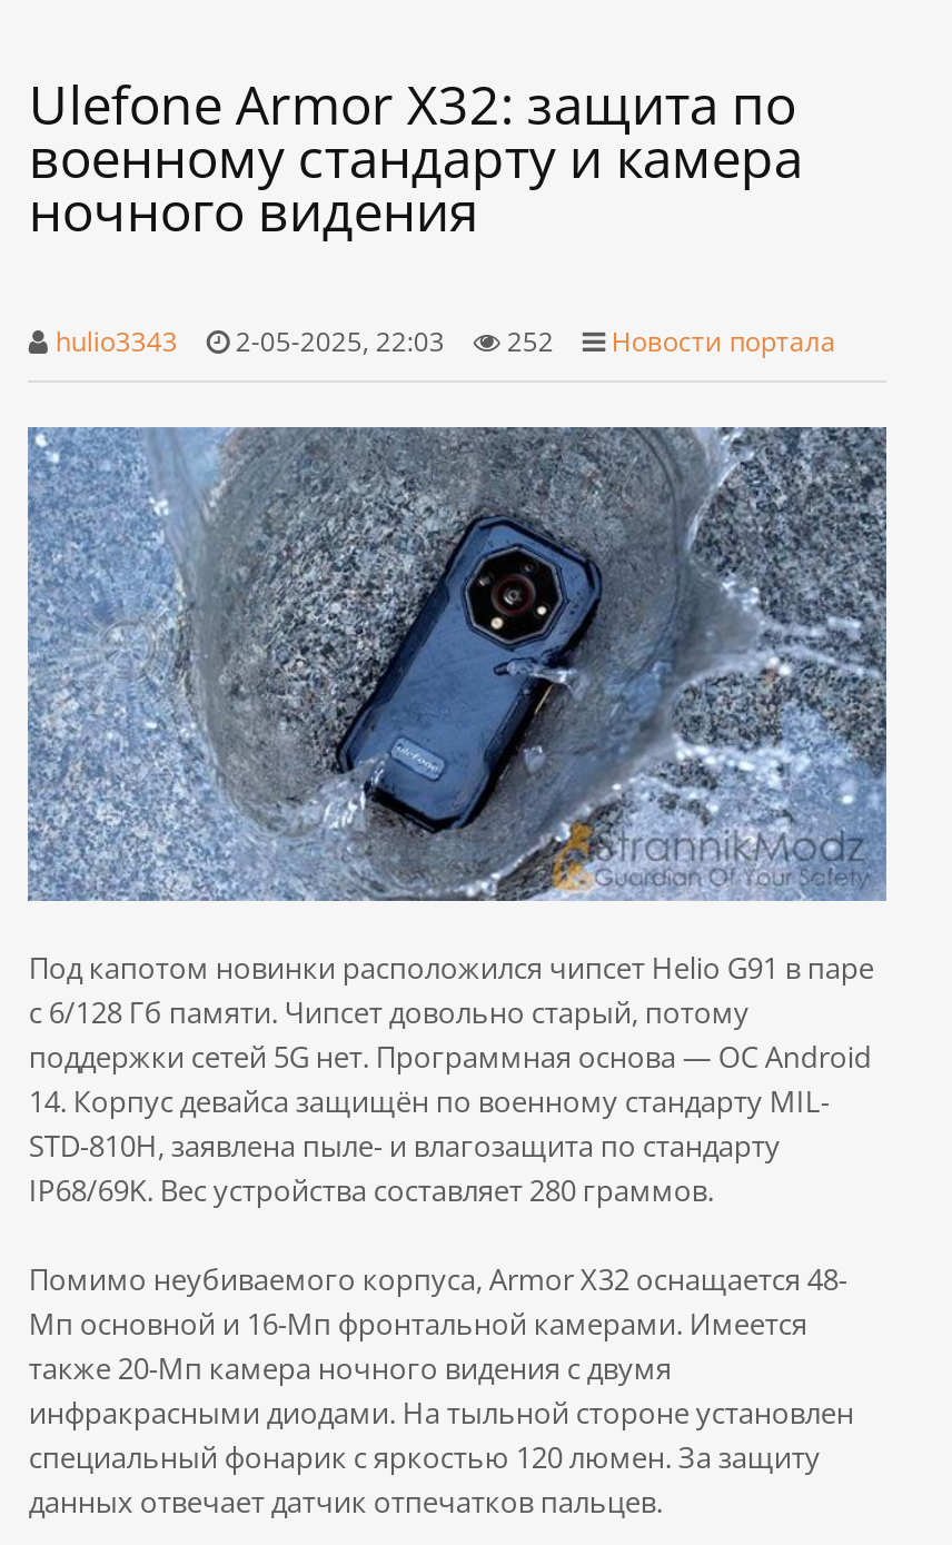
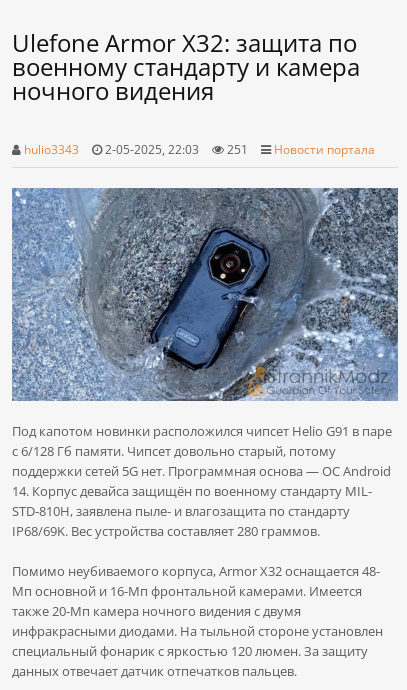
- hulio3343 2-05-2025, 22:03 252 Новости портала
+ hulio3343 2-05-2025, 22:03 251 Новости портала
